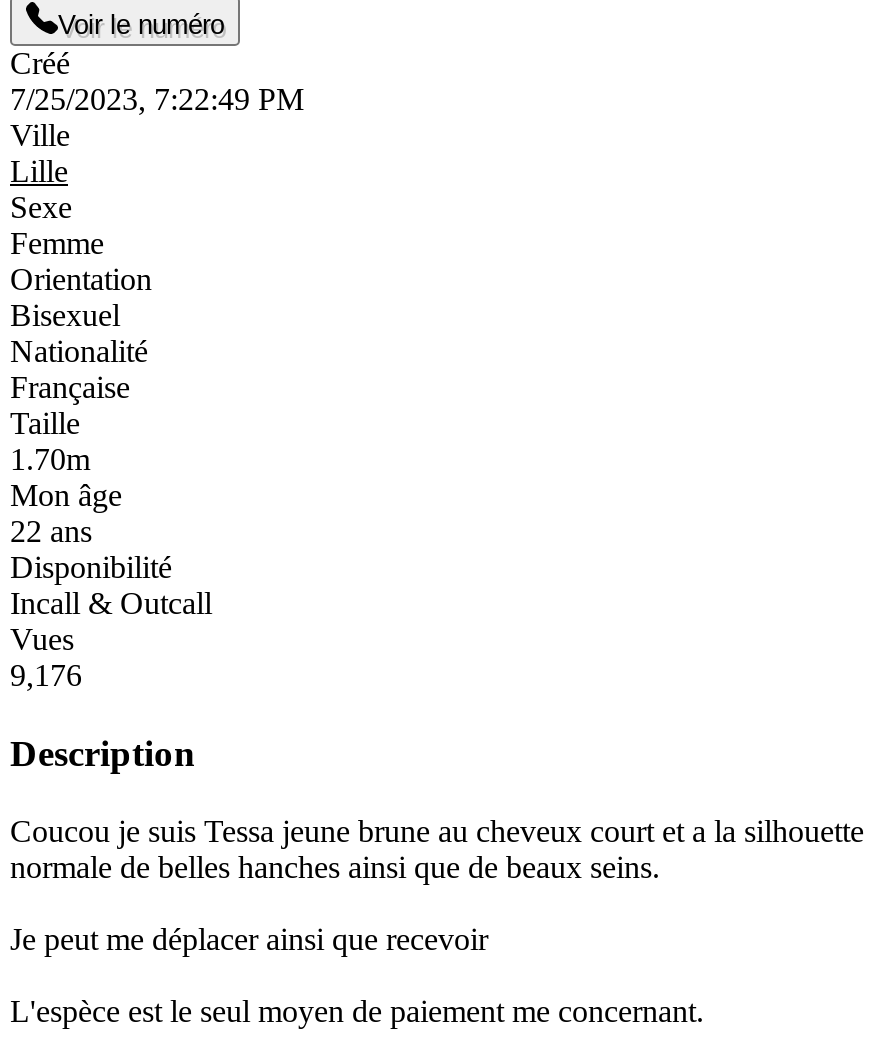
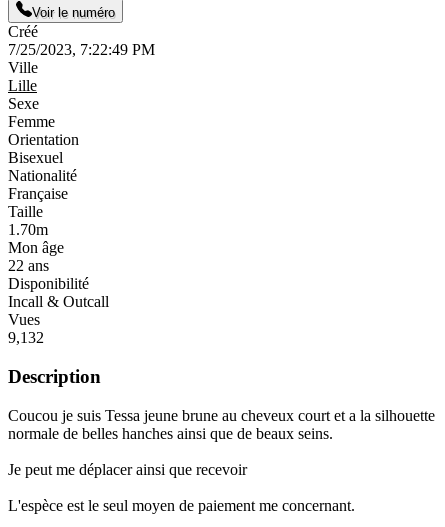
- 9,176
+ 9,132
